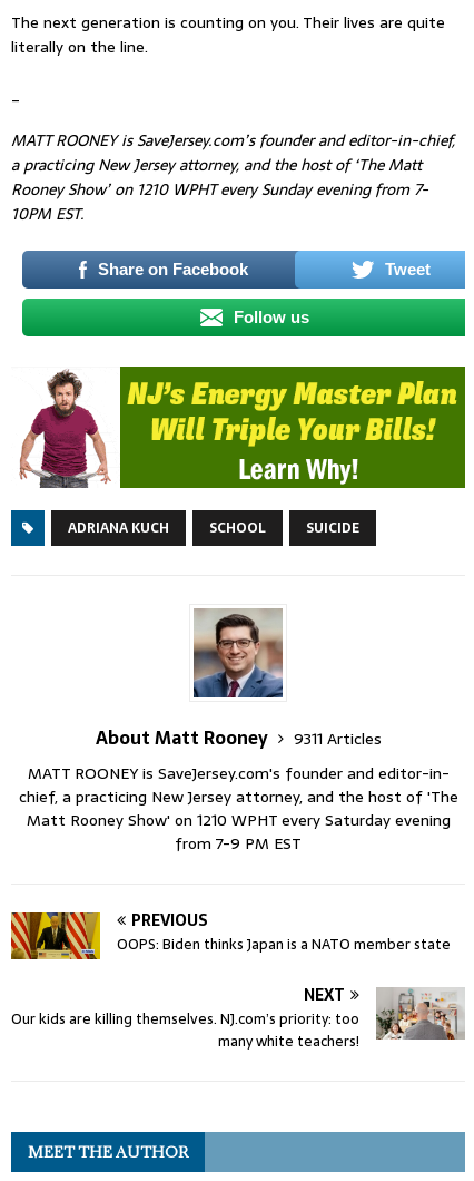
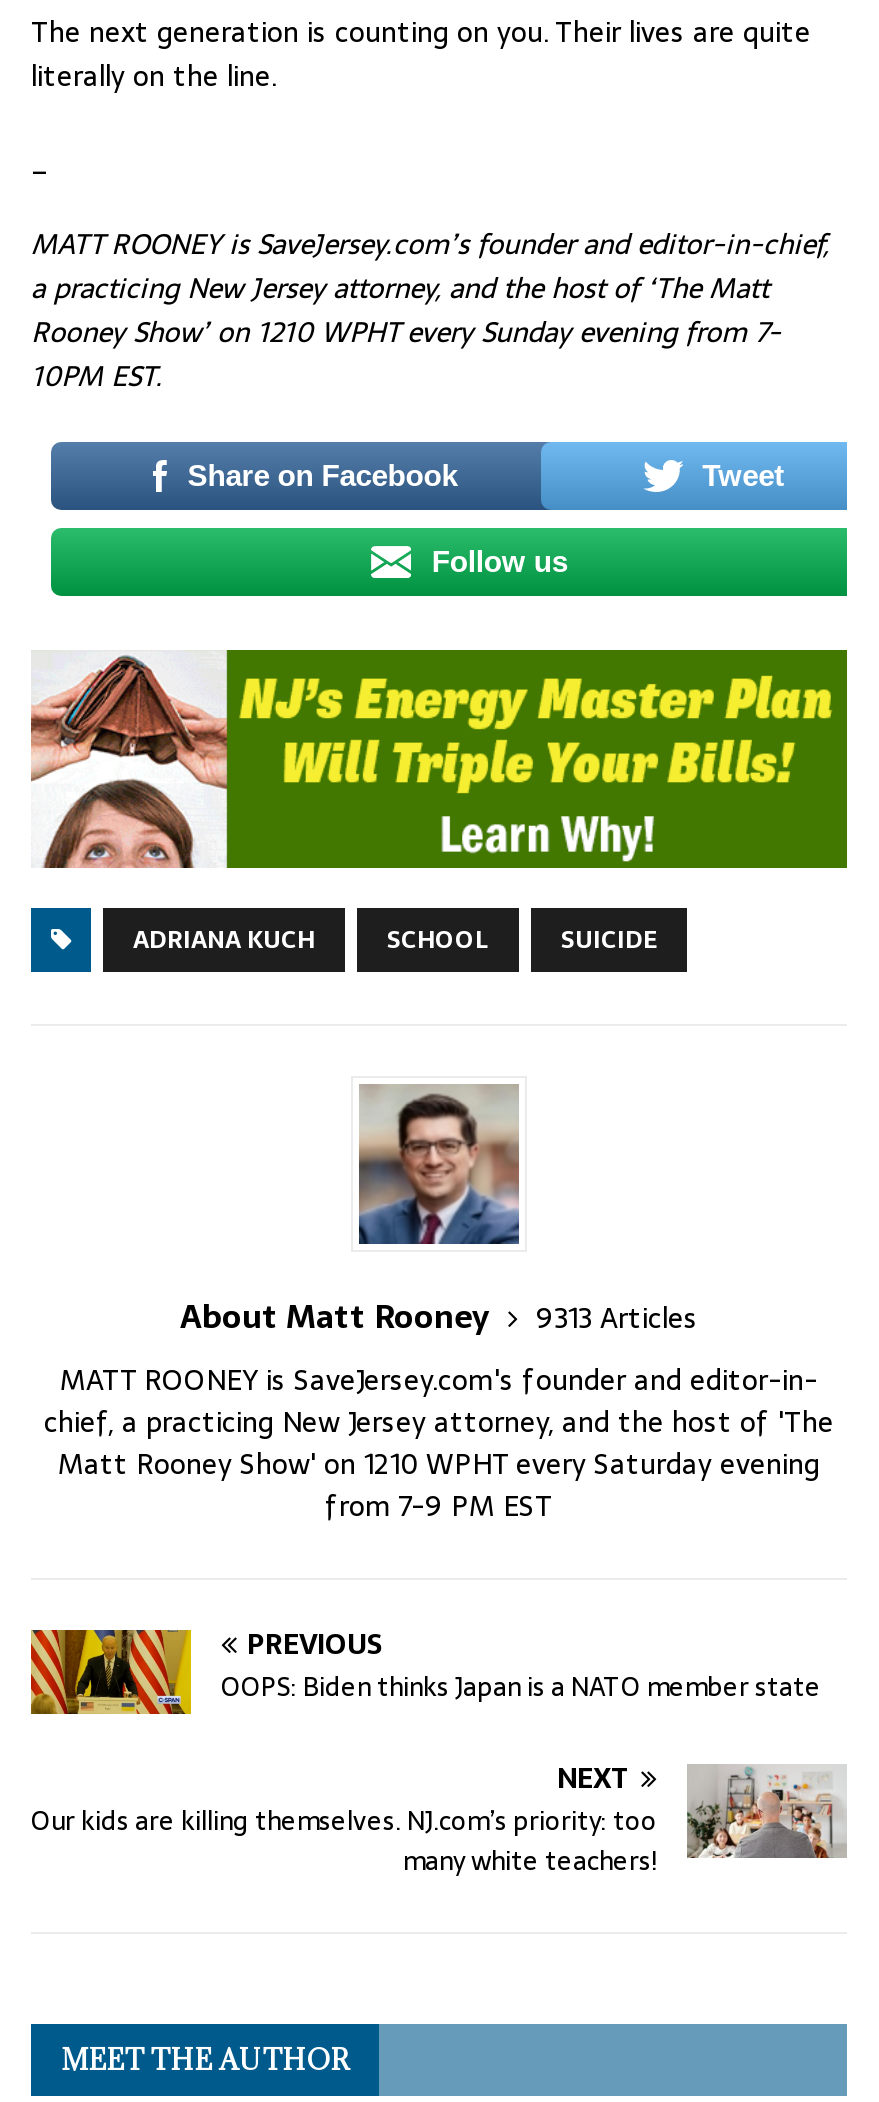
- [image]
+ [image]

- About Matt Rooney 9311 Articles
+ About Matt Rooney 9313 Articles
